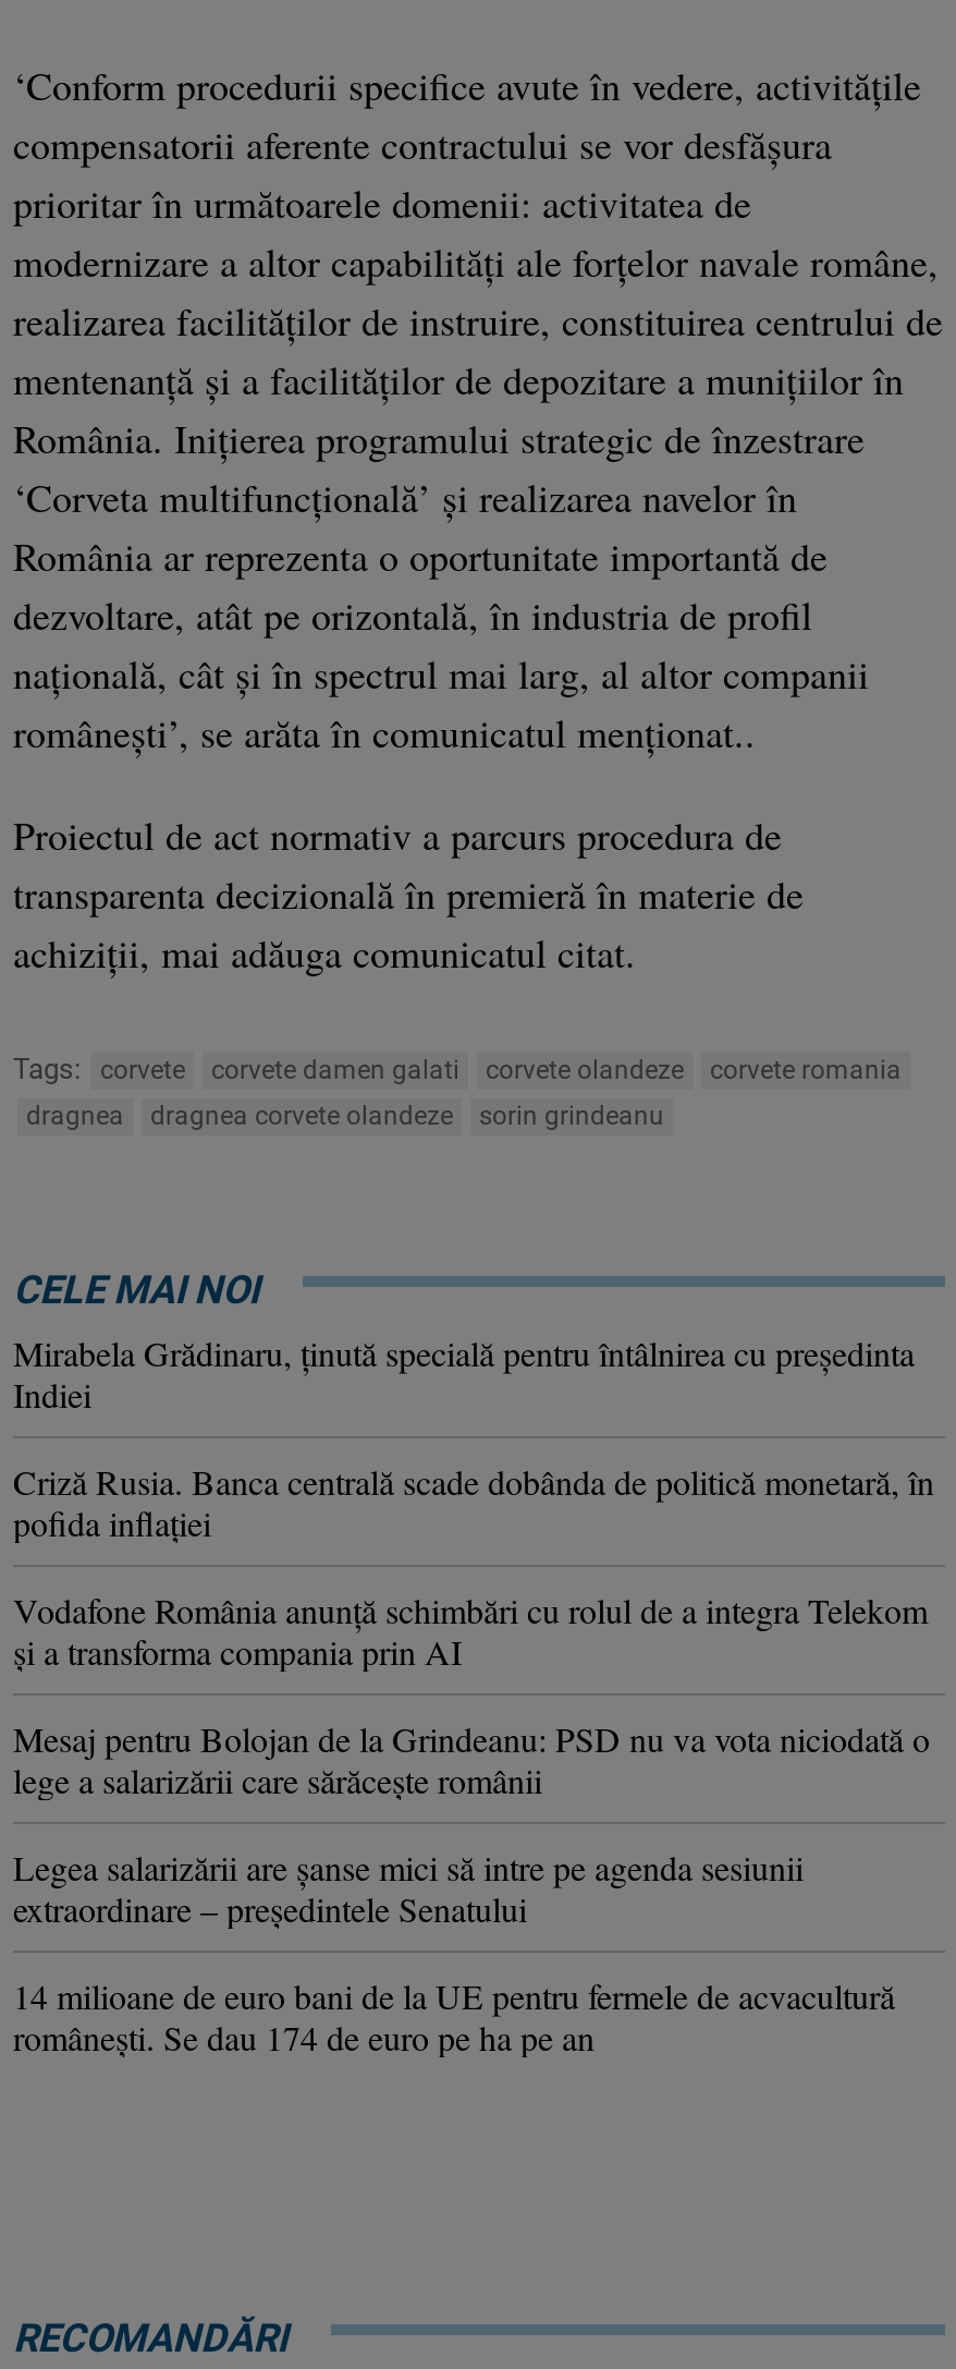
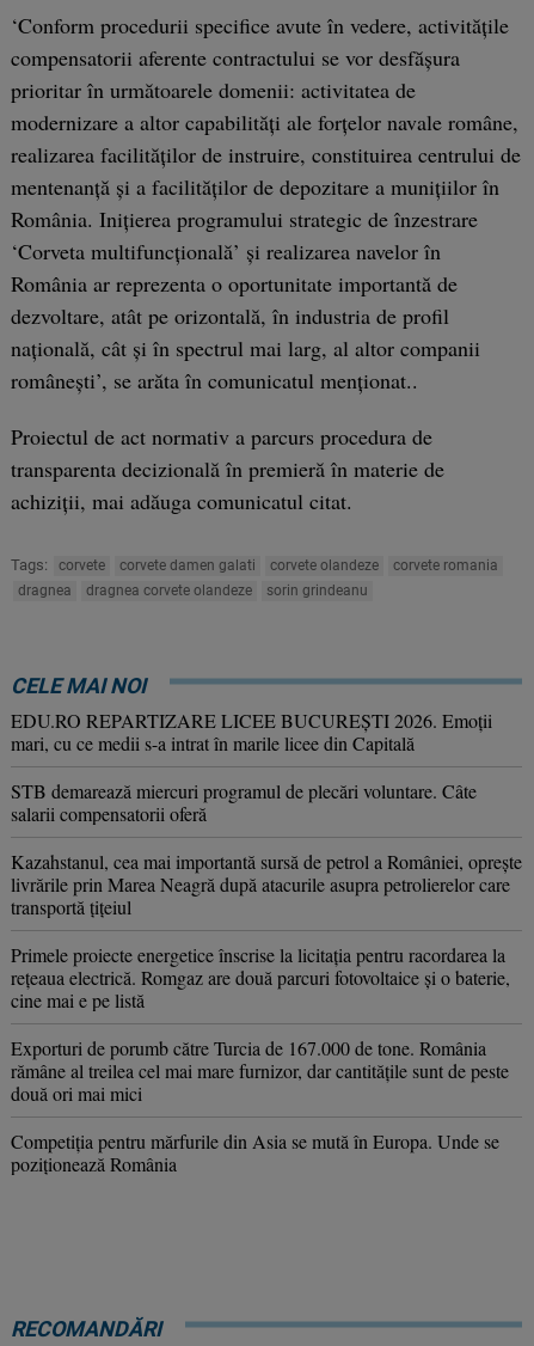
- Mirabela Grădinaru, ţinută specială pentru întâlnirea cu preşedinta
- Indiei
+ EDU.RO REPARTIZARE LICEE BUCUREŞTI 2026. Emoţii
+ mari, cu ce medii s-a intrat în marile licee din Capitală

- Criză Rusia. Banca centrală scade dobânda de politică monetară, în
- pofida inflaţiei
+ STB demarează miercuri programul de plecări voluntare. Câte
+ salarii compensatorii oferă

- Vodafone România anunță schimbări cu rolul de a integra Telekom
- și a transforma compania prin AI
+ Kazahstanul, cea mai importantă sursă de petrol a României, oprește
+ livrările prin Marea Neagră după atacurile asupra petrolierelor care
+ transportă țițeiul

- Mesaj pentru Bolojan de la Grindeanu: PSD nu va vota niciodată o
- lege a salarizării care sărăceşte românii
+ Primele proiecte energetice înscrise la licitația pentru racordarea la
+ rețeaua electrică. Romgaz are două parcuri fotovoltaice și o baterie,
+ cine mai e pe listă

- Legea salarizării are şanse mici să intre pe agenda sesiunii
- extraordinare – președintele Senatului
+ Exporturi de porumb către Turcia de 167.000 de tone. România
+ rămâne al treilea cel mai mare furnizor, dar cantitățile sunt de peste
+ două ori mai mici

- 14 milioane de euro bani de la UE pentru fermele de acvacultură
- românești. Se dau 174 de euro pe ha pe an
+ Competiția pentru mărfurile din Asia se mută în Europa. Unde se
+ poziționează România
